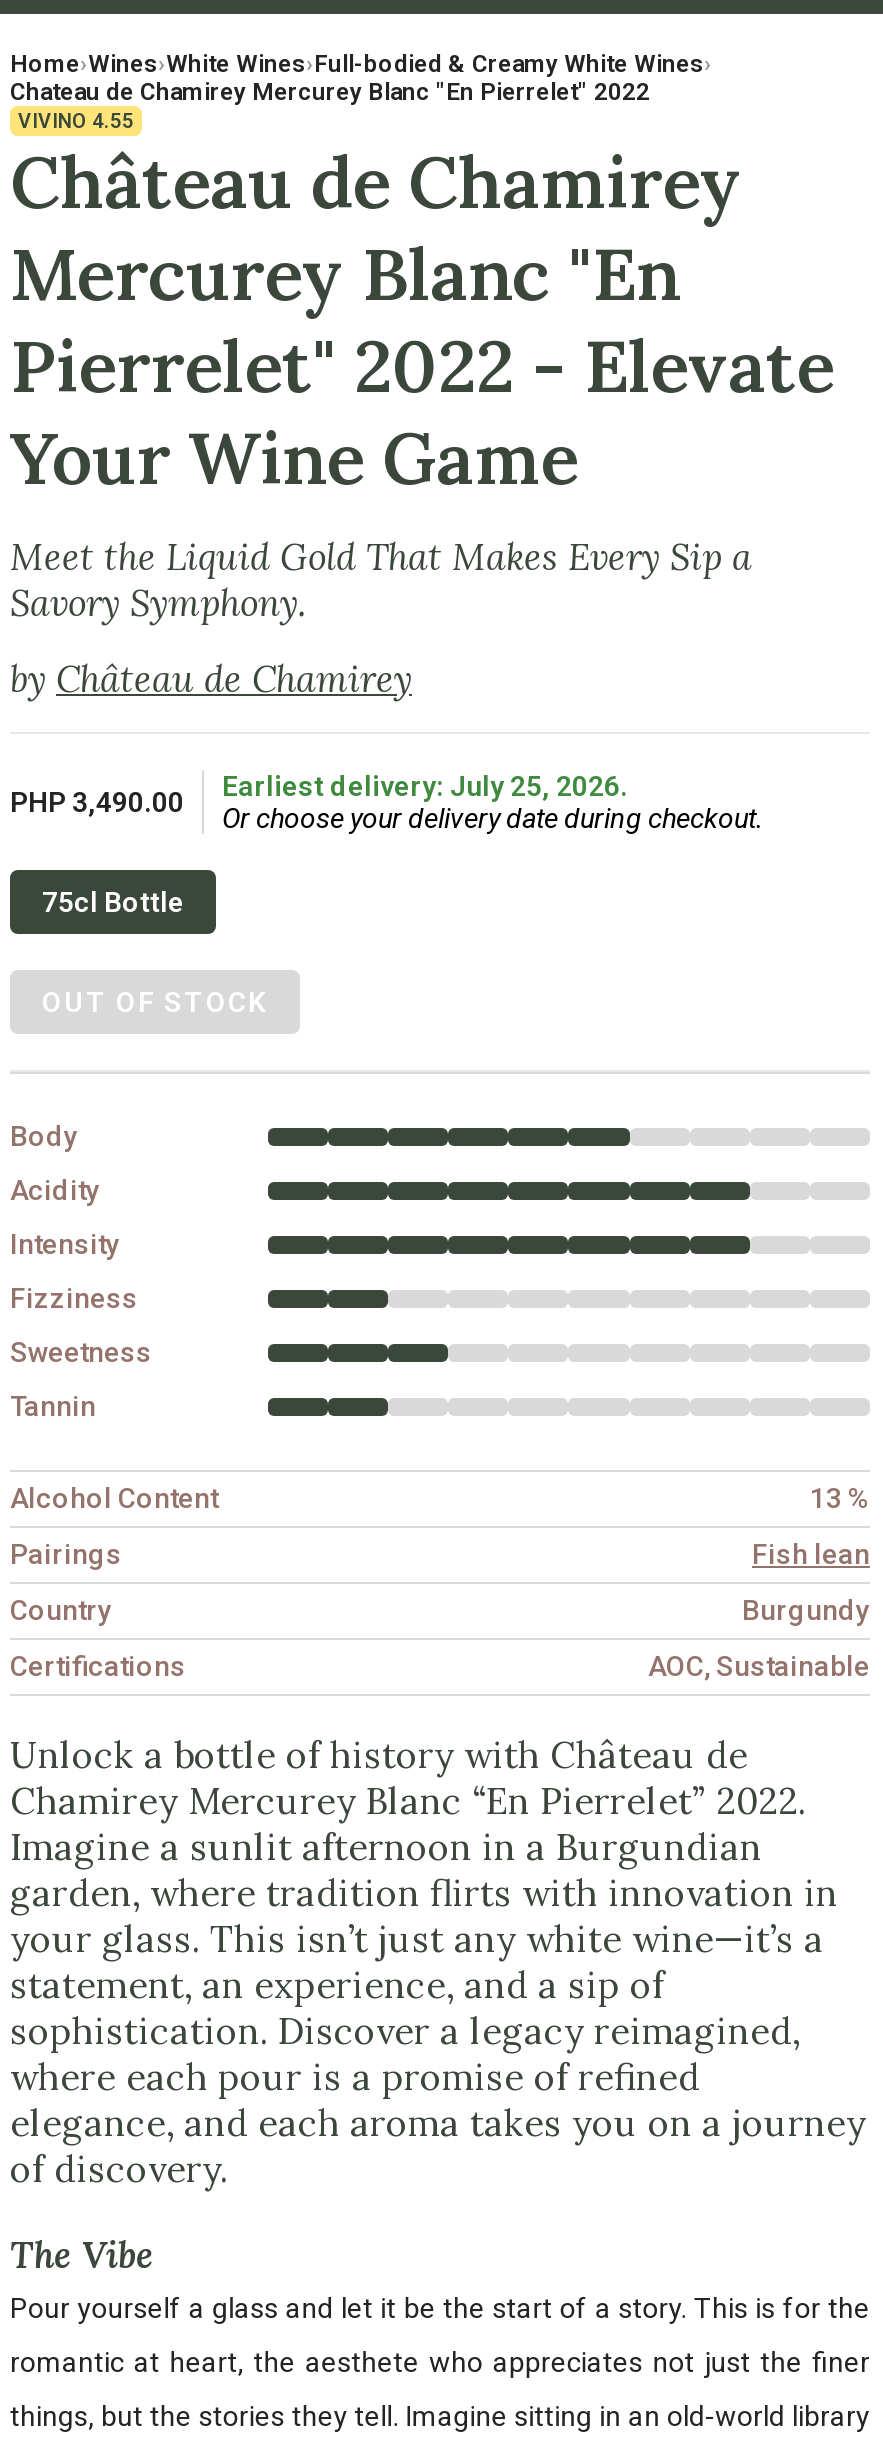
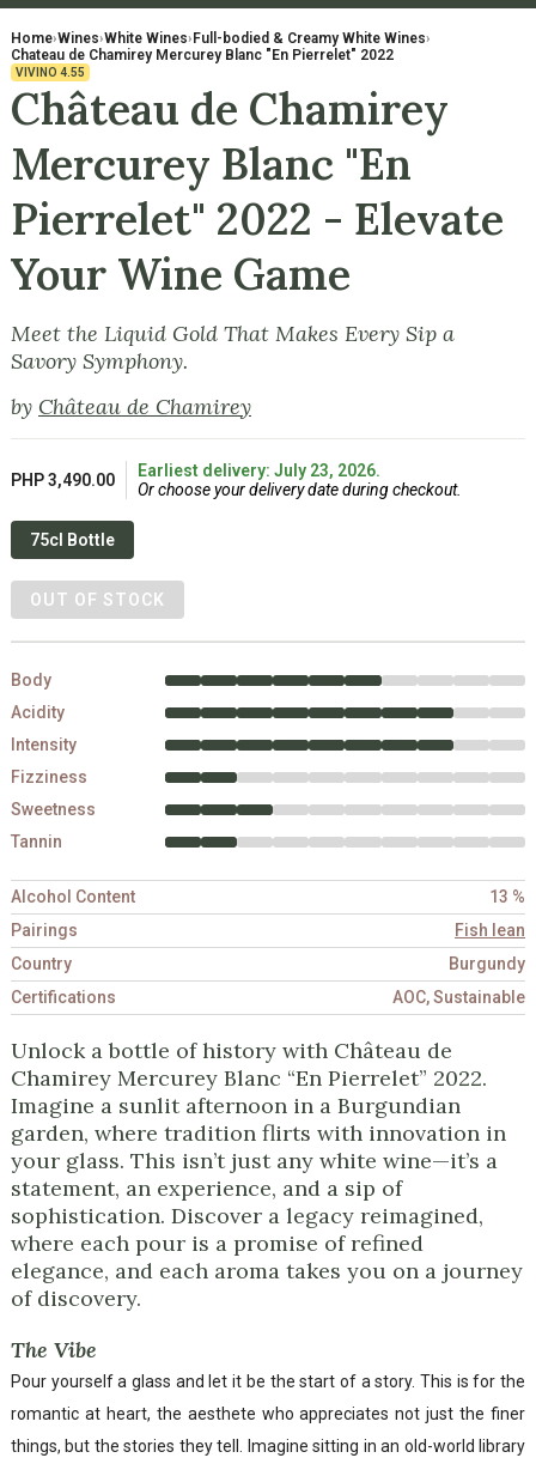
- Earliest delivery: July 25, 2026.
+ Earliest delivery: July 23, 2026.
